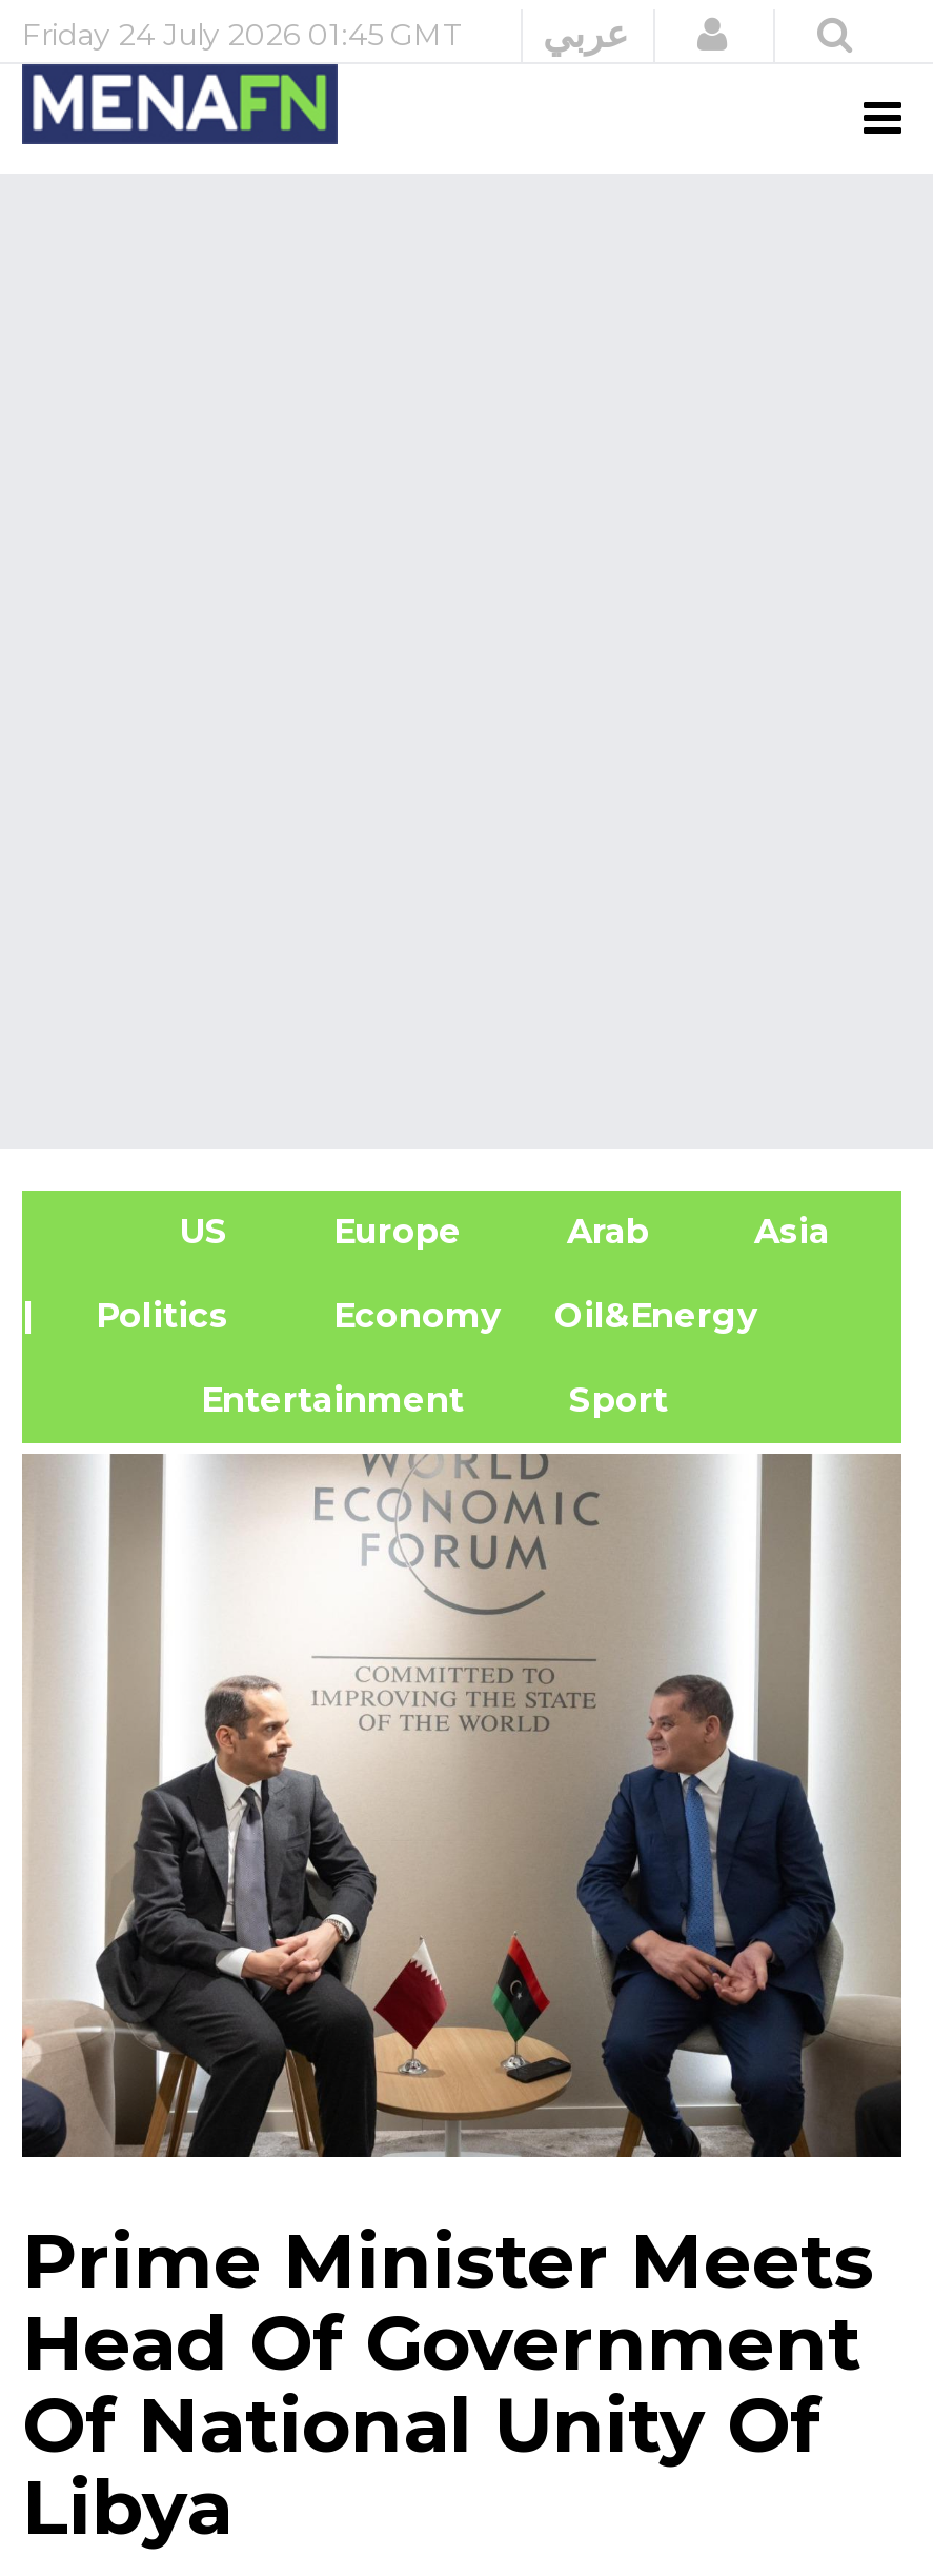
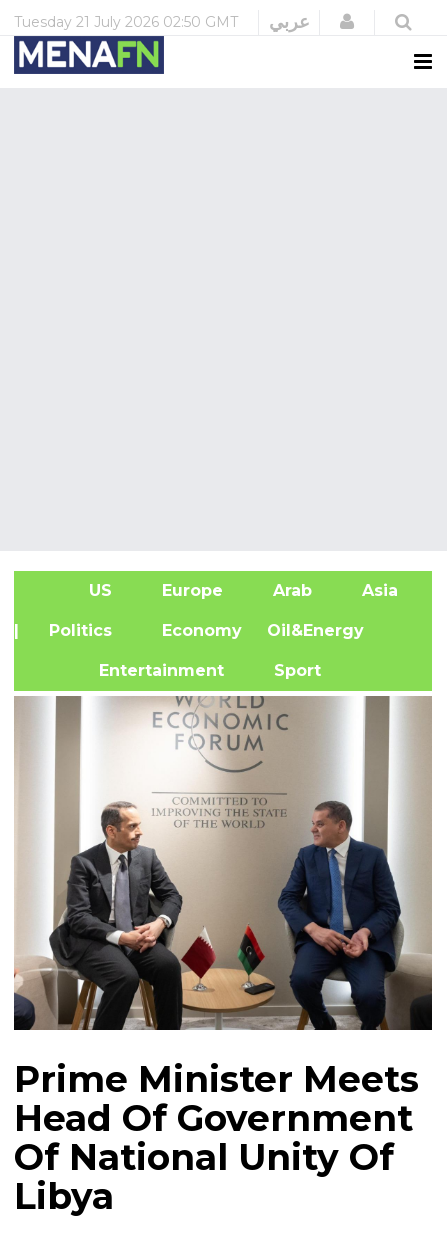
- Friday 24 July 2026 01:45 GMT
+ Tuesday 21 July 2026 02:50 GMT
